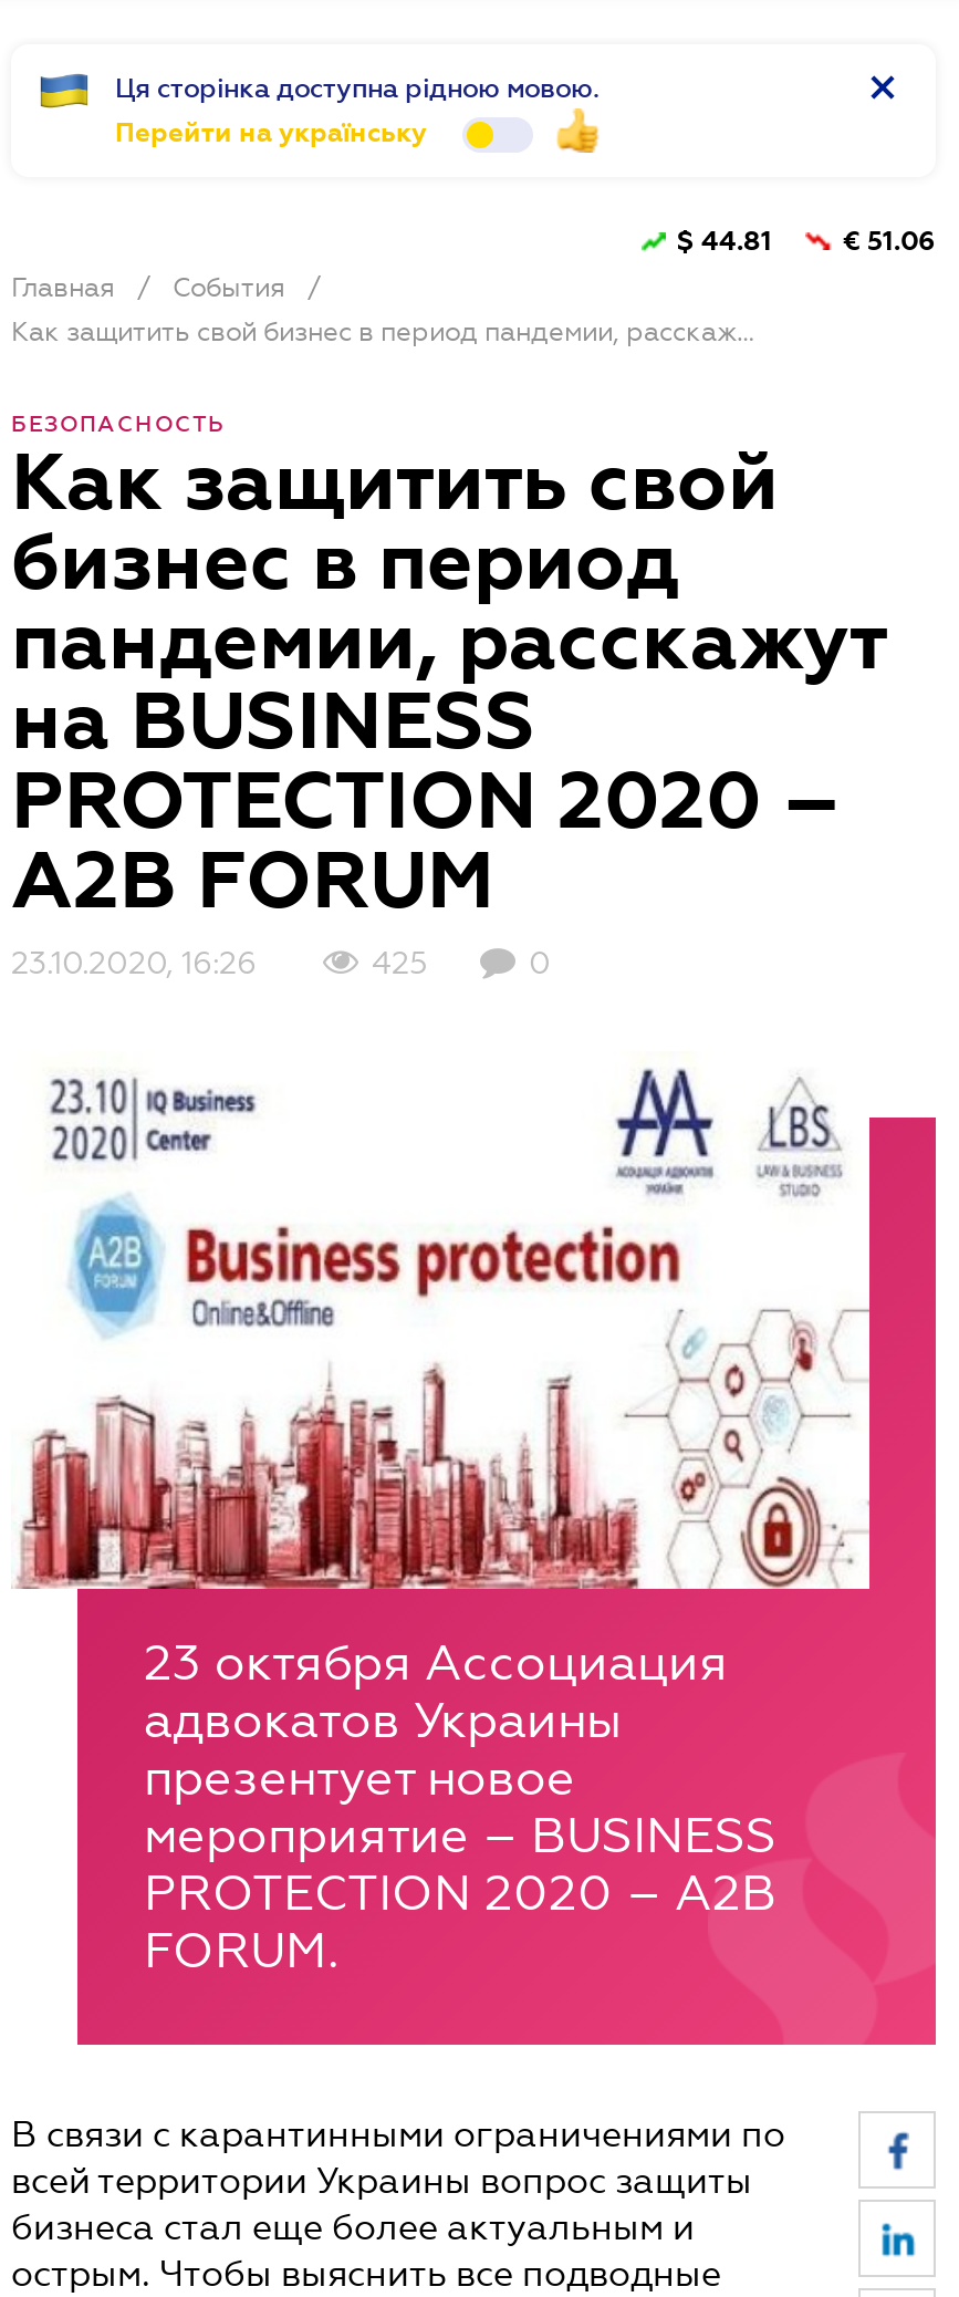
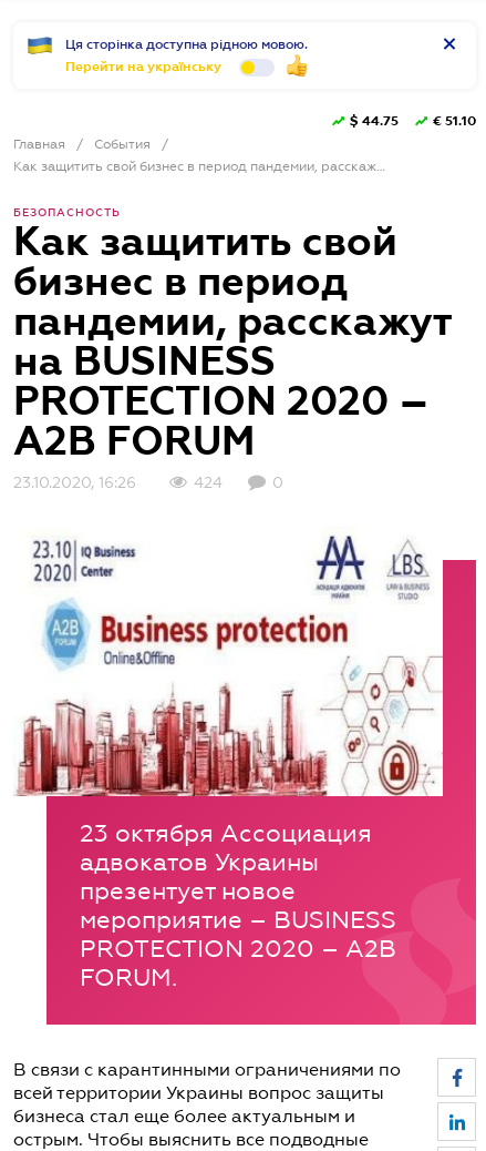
- $44.81
+ $44.75

- €51.06
+ €51.10

- 425
+ 424
